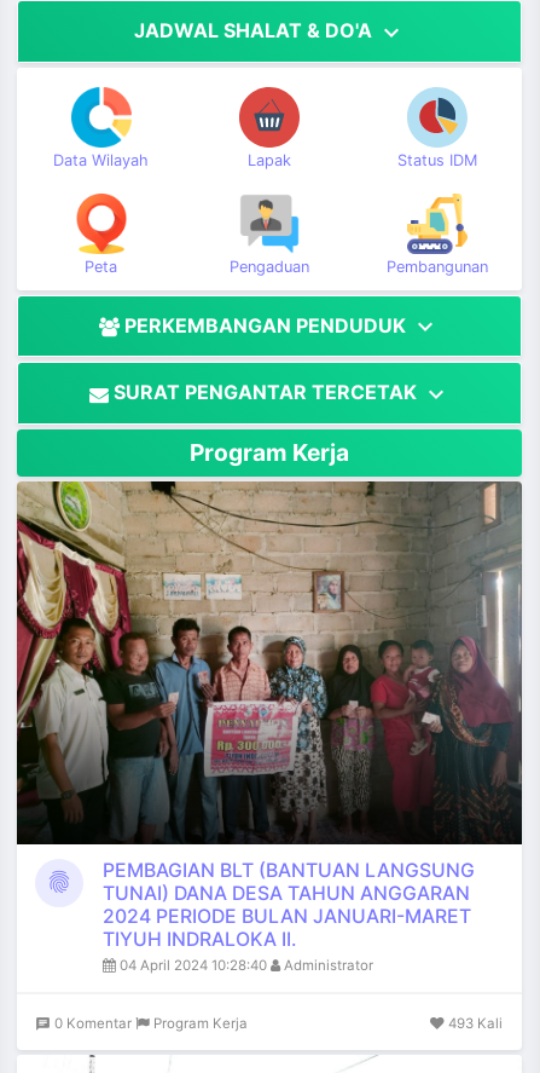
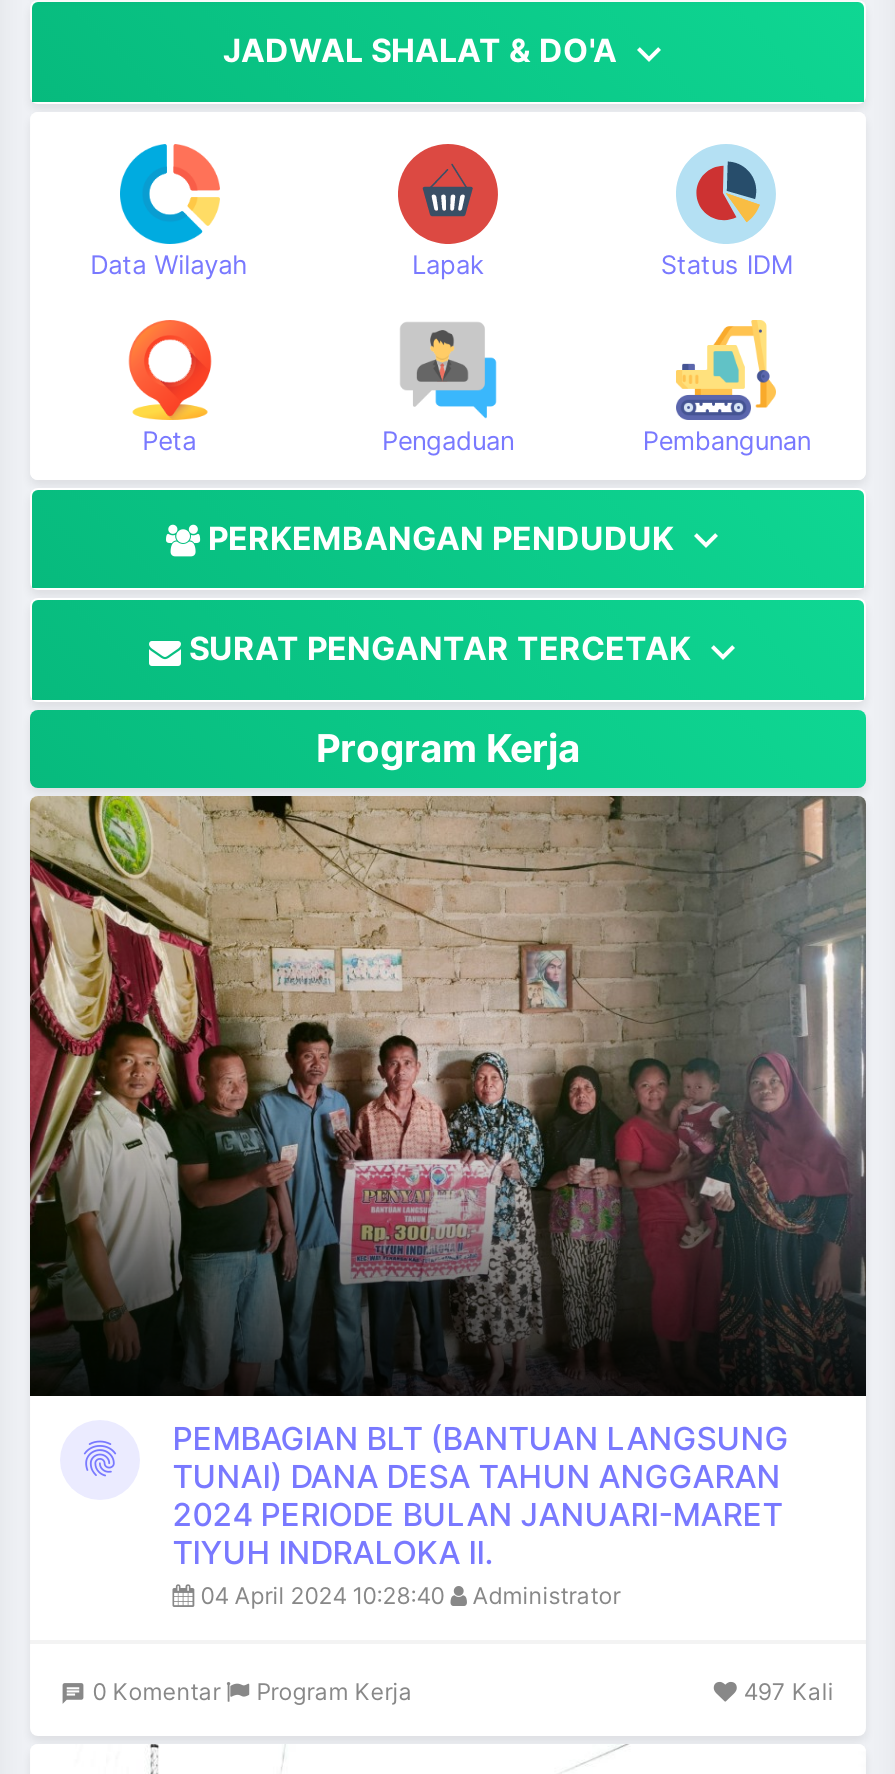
- 493 Kali
+ 497 Kali
